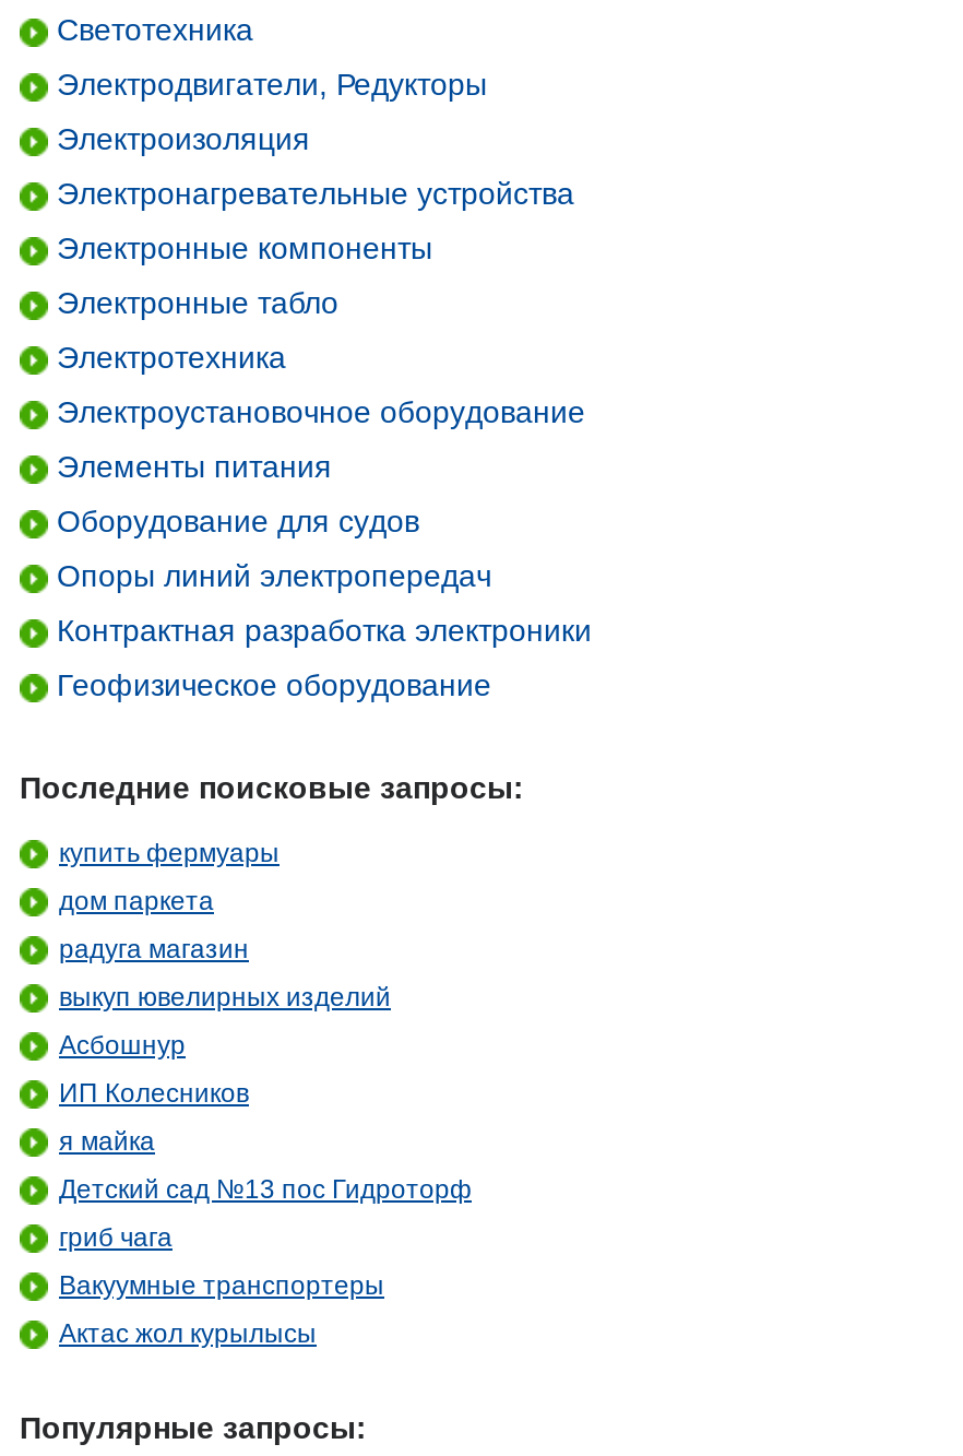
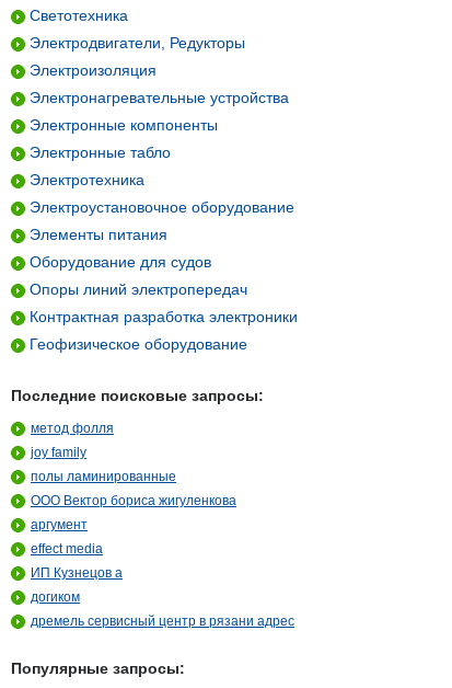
- купить фермуары
- дом паркета
- радуга магазин
- выкуп ювелирных изделий
- Асбошнур
- ИП Колесников
- я майка
- Детский сад №13 пос Гидроторф
- гриб чага
- Вакуумные транспортеры
- Актас жол курылысы
+ метод фолля
+ joy family
+ полы ламинированные
+ ООО Вектор бориса жигуленкова
+ аргумент
+ effect media
+ ИП Кузнецов а
+ догиком
+ дремель сервисный центр в рязани адрес
